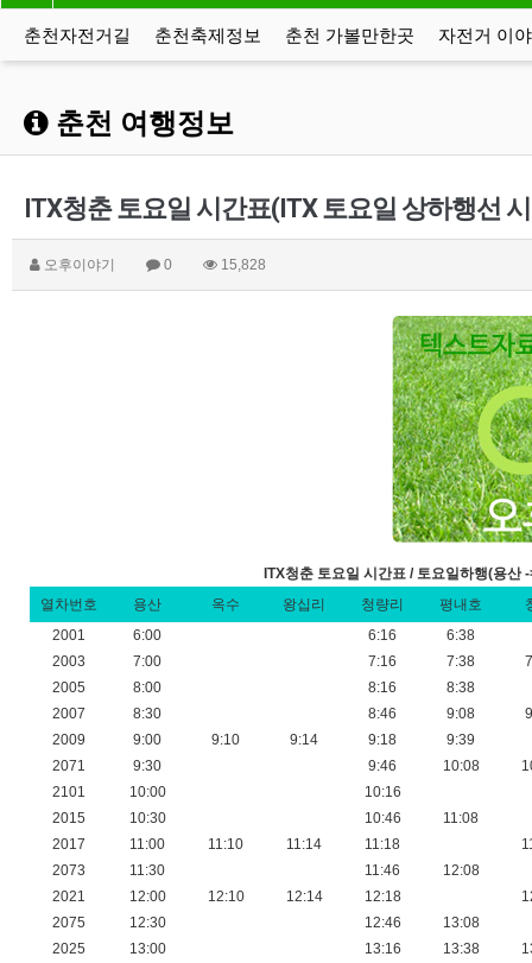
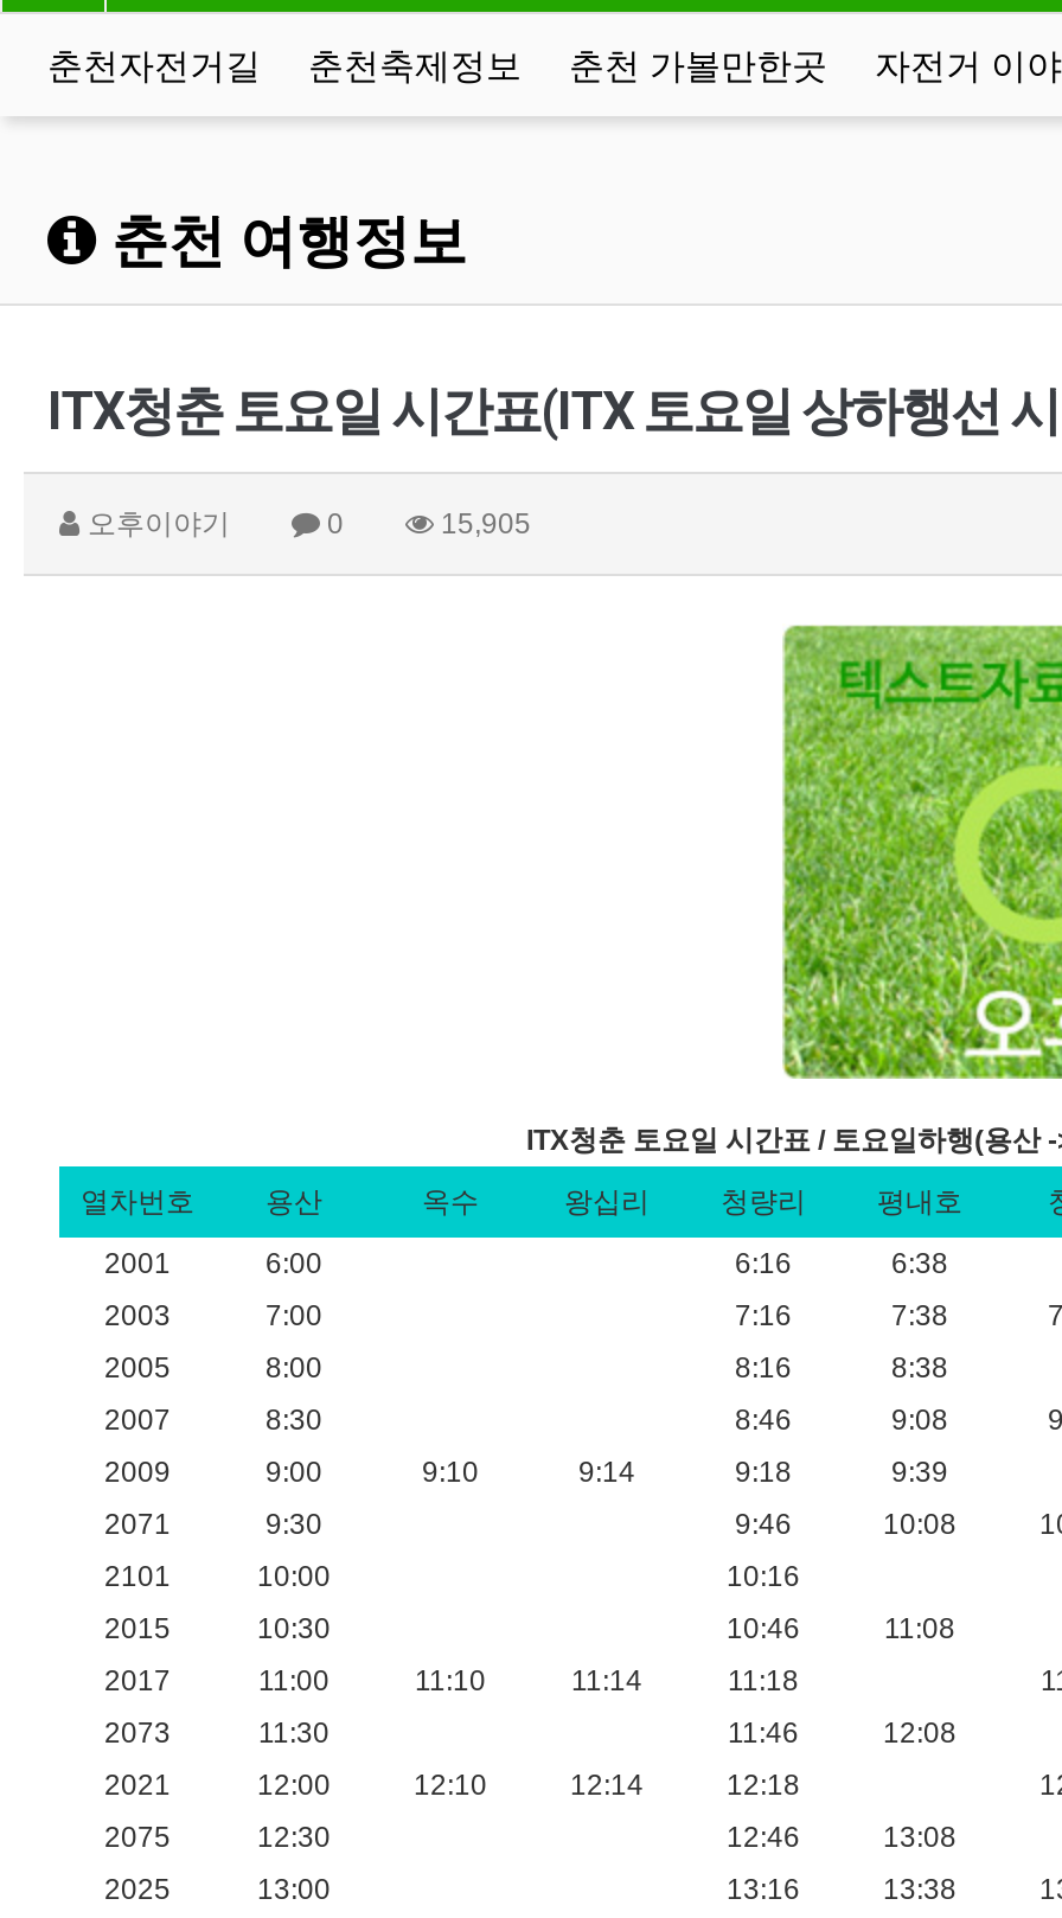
- 15,828
+ 15,905
